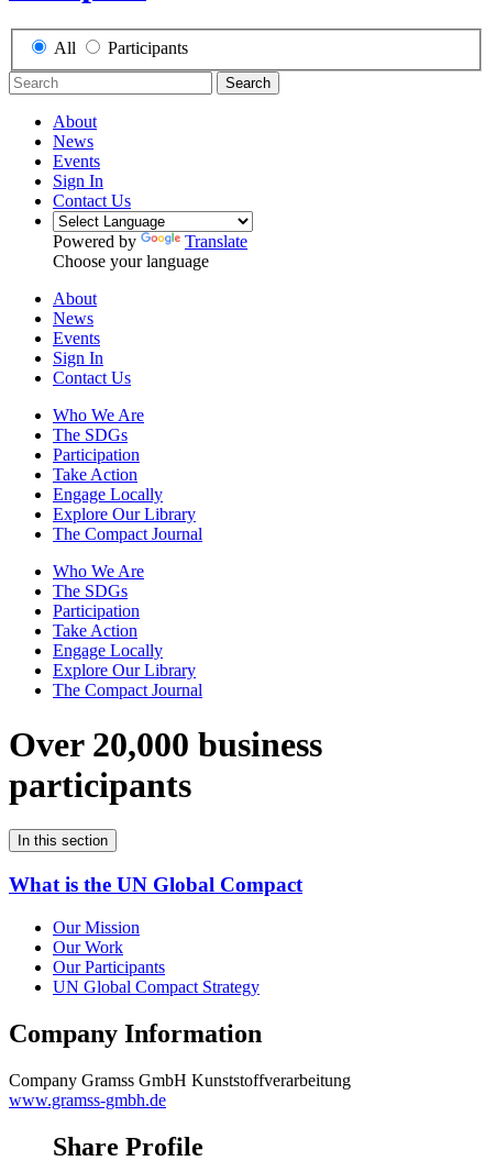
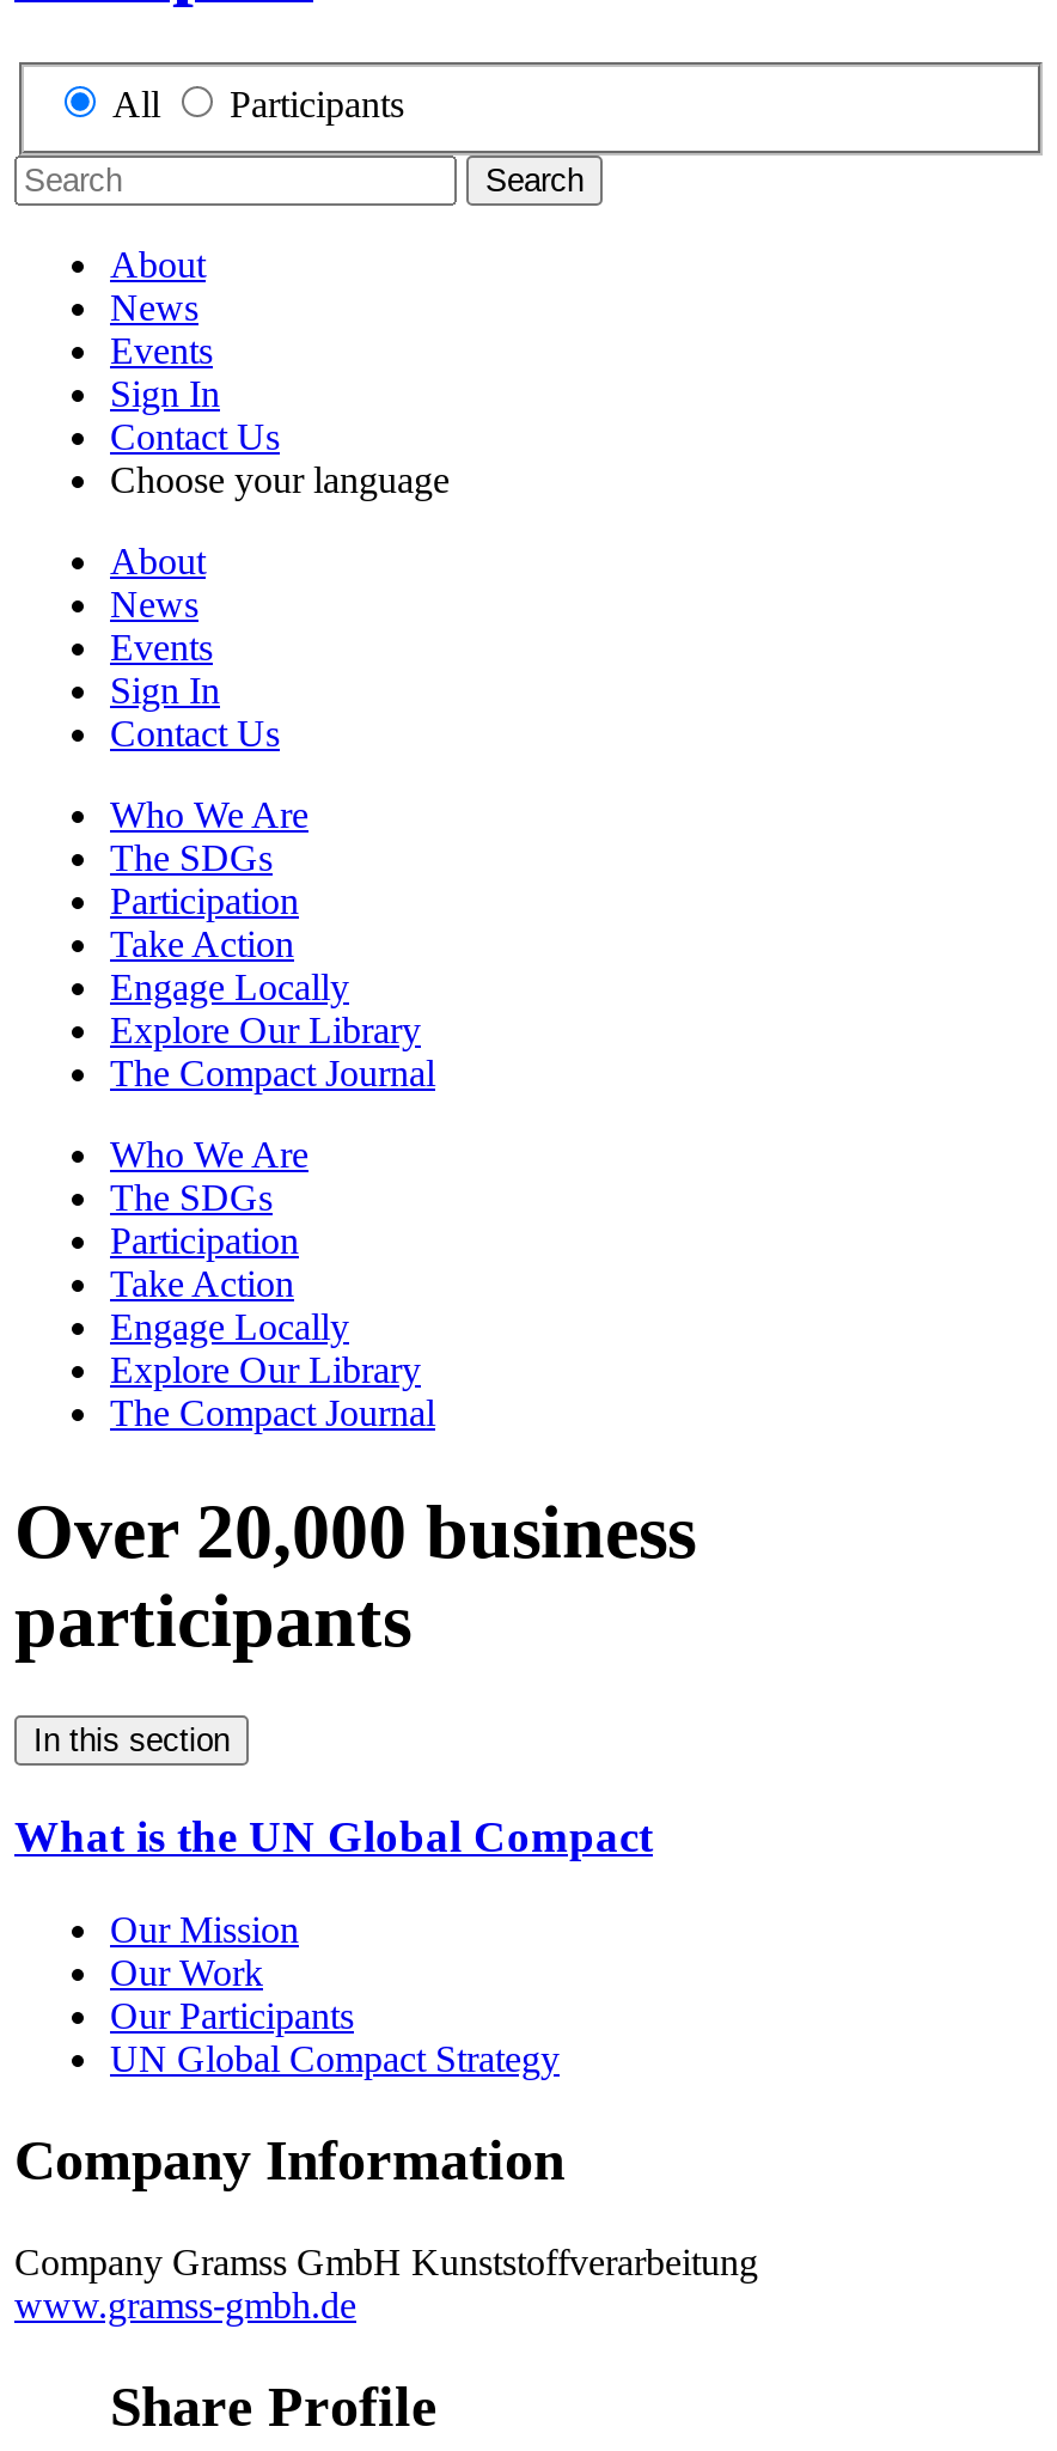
- Powered by
- Translate
